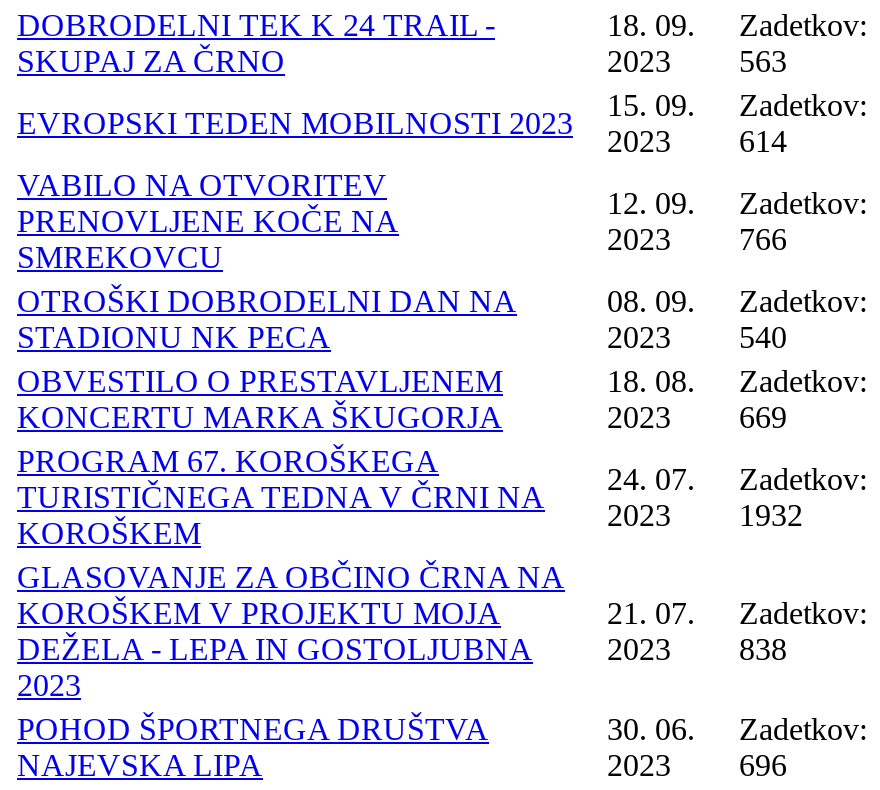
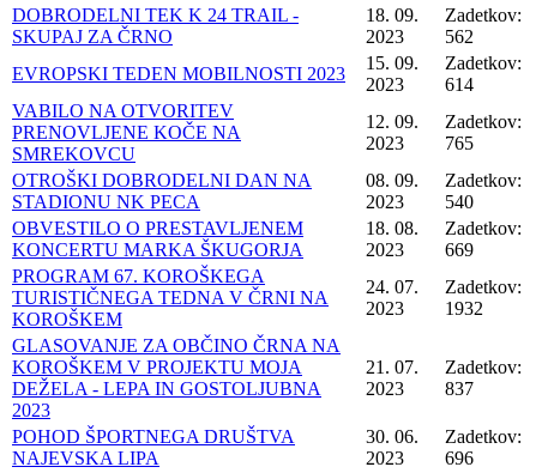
- 563
+ 562

- 2023 766
+ 2023 765

- 2023 838
+ 2023 837
